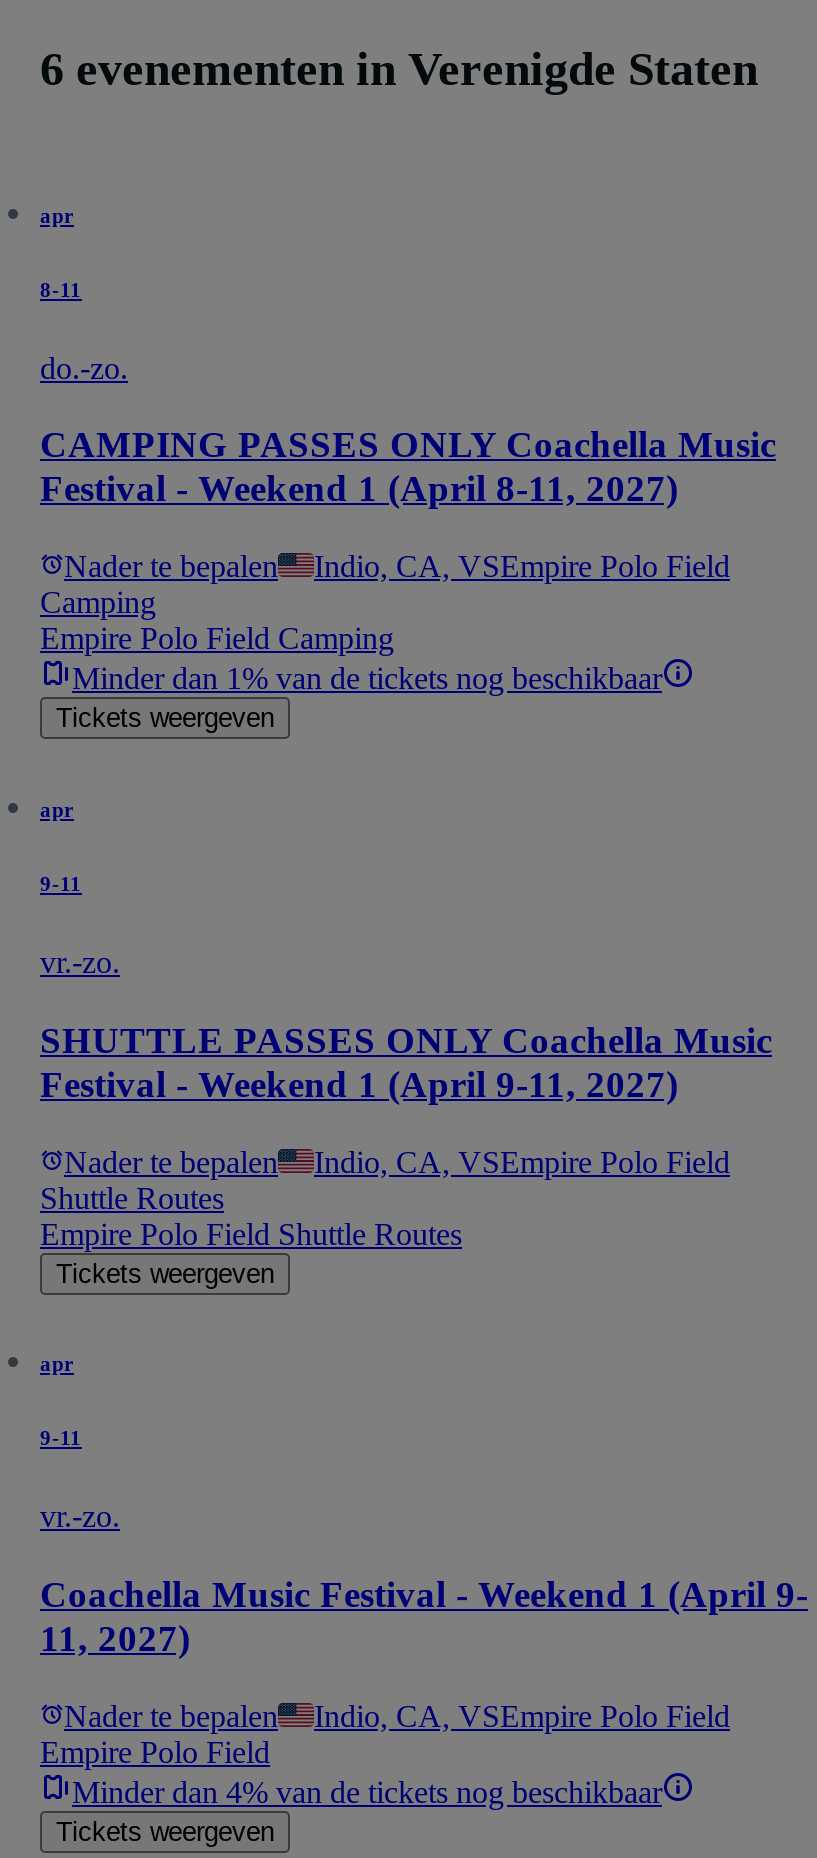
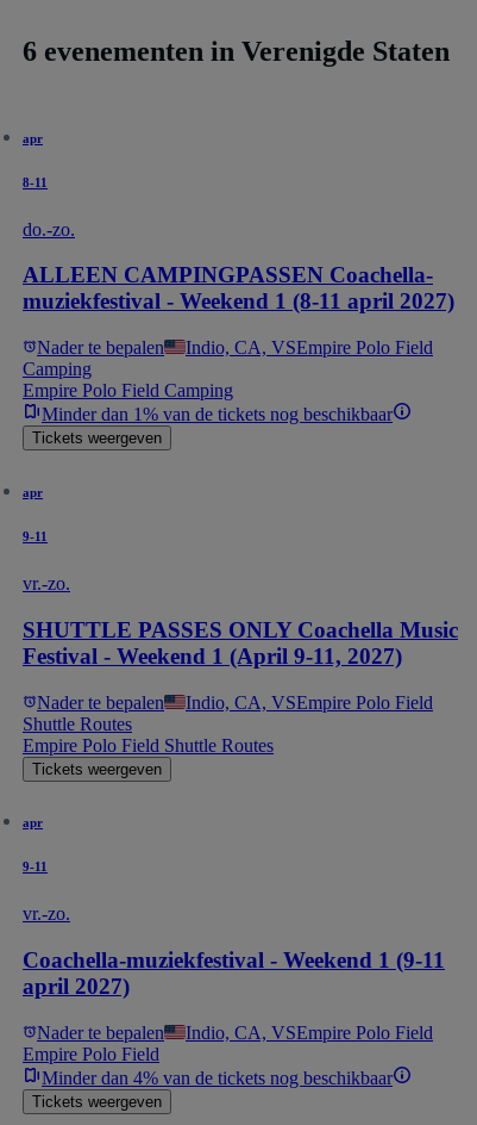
- CAMPING PASSES ONLY Coachella Music
- Festival - Weekend 1 (April 8-11, 2027)
+ ALLEEN CAMPINGPASSEN Coachella-
+ muziekfestival - Weekend 1 (8-11 april 2027)

- Coachella Music Festival - Weekend 1 (April 9-
- 11, 2027)
+ Coachella-muziekfestival - Weekend 1 (9-11
+ april 2027)
